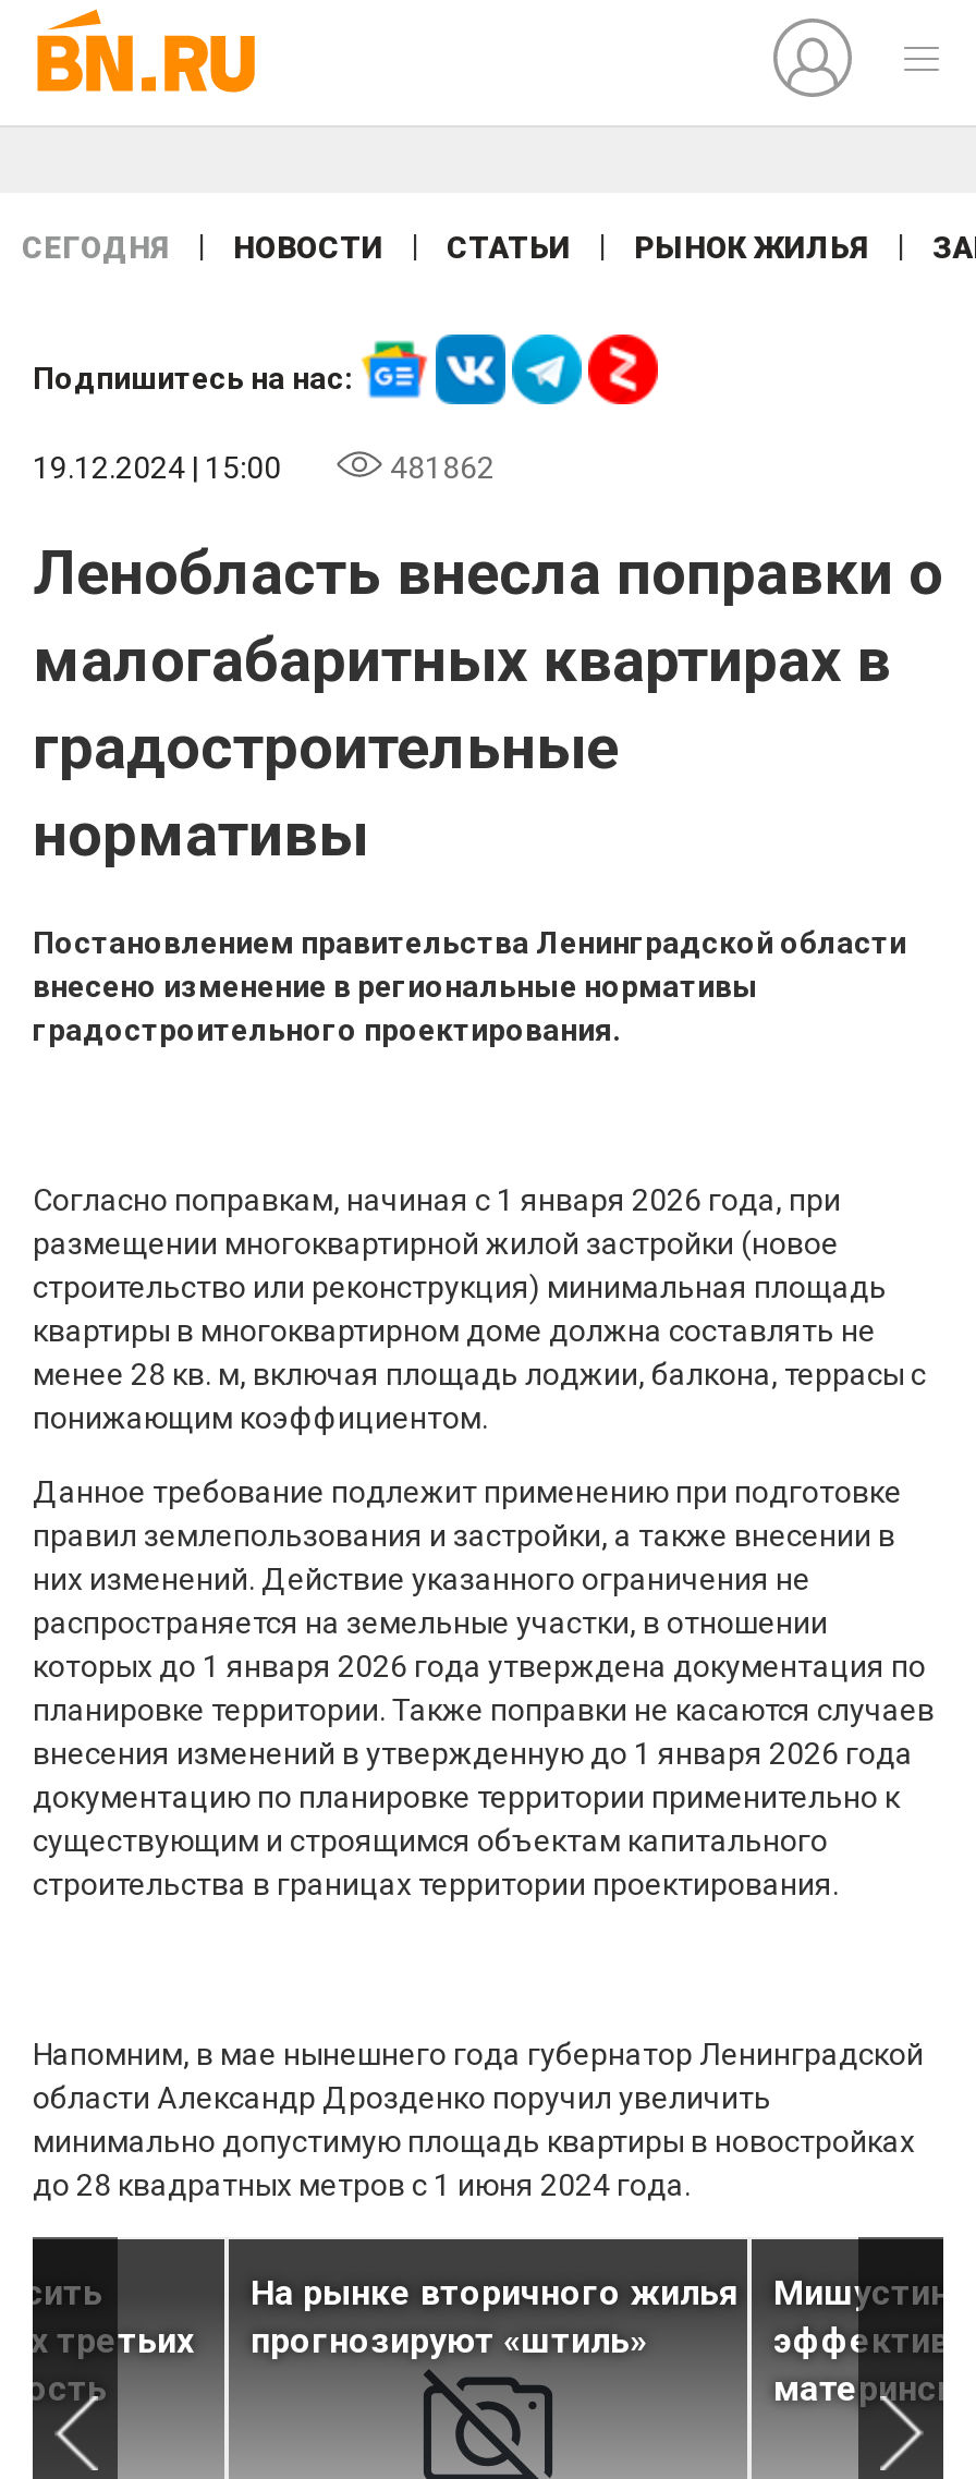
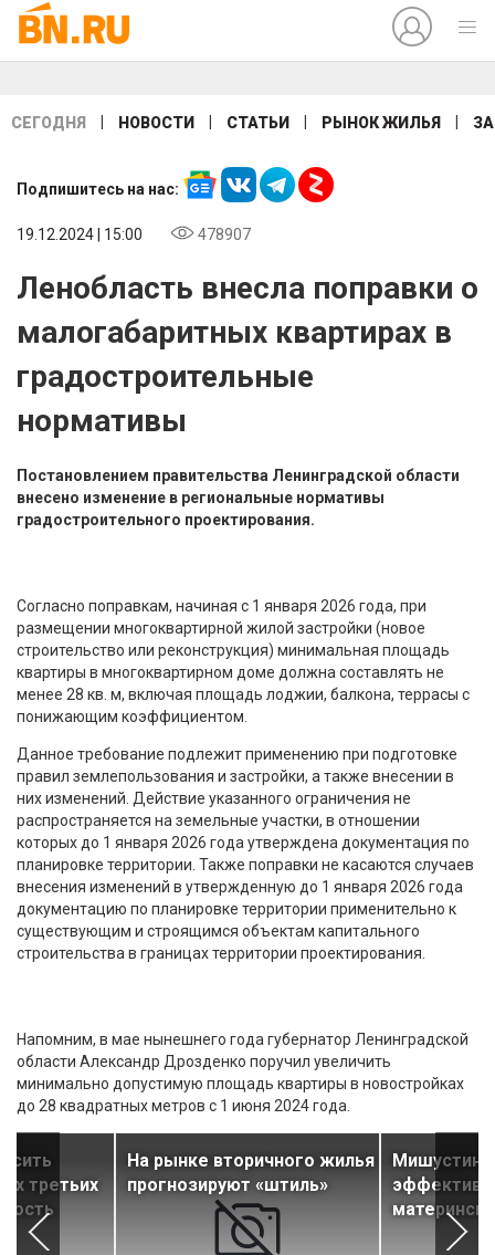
- 481862
+ 478907
